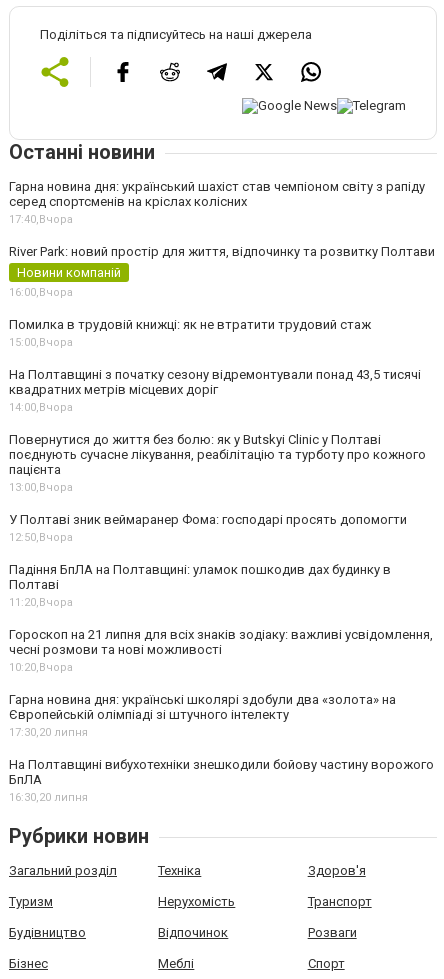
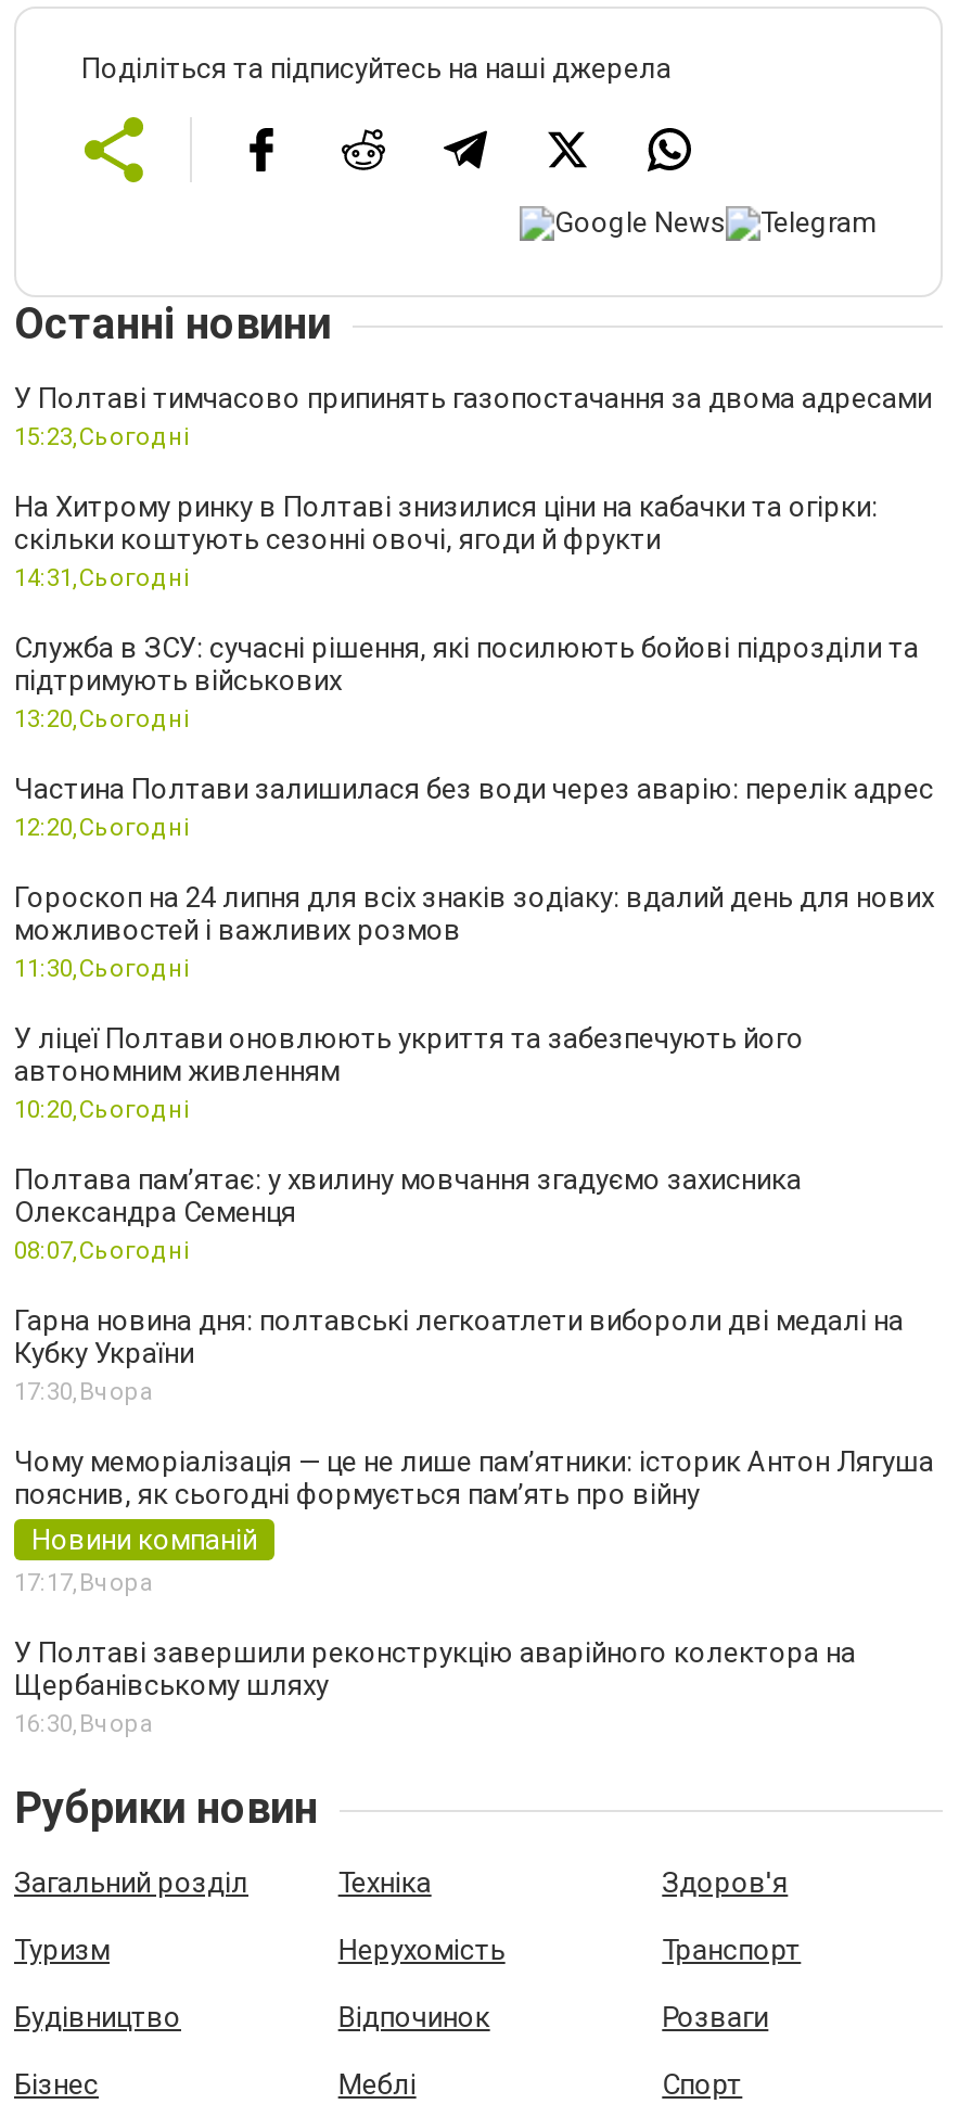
- Гарна новина дня: український шахіст став чемпіоном світу з рапіду
- серед спортсменів на кріслах колісних
- 17:40,Вчора
- River Park: новий простір для життя, відпочинку та розвитку Полтави
+ У Полтаві тимчасово припинять газопостачання за двома адресами
+ 15:23,Сьогодні
+ На Хитрому ринку в Полтаві знизилися ціни на кабачки та огірки:
+ скільки коштують сезонні овочі, ягоди й фрукти
+ 14:31, Сьогодні
+ Служба в ЗСУ: сучасні рішення, які посилюють бойові підрозділи та
+ підтримують військових
+ 13:20,Сьогодні
+ Частина Полтави залишилася без води через аварію: перелік адрес
+ 12:20,Сьогодні
+ Гороскоп на 24 липня для всіх знаків зодіаку: вдалий день для нових
+ можливостей і важливих розмов
+ 11:30,Сьогодні
+ У ліцеї Полтави оновлюють укриття та забезпечують його
+ автономним живленням
+ 10:20,Сьогодні
+ Полтава пам’ятає: у хвилину мовчання згадуємо захисника
+ Олександра Семенця
+ 08:07,Сьогодні
+ Гарна новина дня: полтавські легкоатлети вибороли дві медалі на
+ Кубку України
+ 17:30, Вчора
+ Чому меморіалізація — це не лише пам’ятники: історик Антон Лягуша
+ пояснив, як сьогодні формується пам’ять про війну

moved down: Новини компаній

- 16:00,Вчора
- Помилка в трудовій книжці: як не втратити трудовий стаж
- 15:00,Вчора
- На Полтавщині з початку сезону відремонтували понад 43,5 тисячі
- квадратних метрів місцевих доріг
- 14:00,Вчора
- Повернутися до життя без болю: як у Butskyi Clinic у Полтаві
- поєднують сучасне лікування, реабілітацію та турботу про кожного
- пацієнта
- 13:00,Вчора
- У Полтаві зник веймаранер Фома: господарі просять допомогти
- 12:50,Вчора
- Падіння БпЛА на Полтавщині: уламок пошкодив дах будинку в
- Полтаві
- 11:20,Вчора
- Гороскоп на 21 липня для всіх знаків зодіаку: важливі усвідомлення,
- чесні розмови та нові можливості
- 10:20,Вчора
- Гарна новина дня: українські школярі здобули два «золота» на
- Європейській олімпіаді зі штучного інтелекту
- 17:30,20 липня
- На Полтавщині вибухотехніки знешкодили бойову частину ворожого
- БпЛА
- 16:30,20 липня
+ 17:17, Вчора
+ У Полтаві завершили реконструкцію аварійного колектора на
+ Щербанівському шляху
+ 16:30, Вчора
